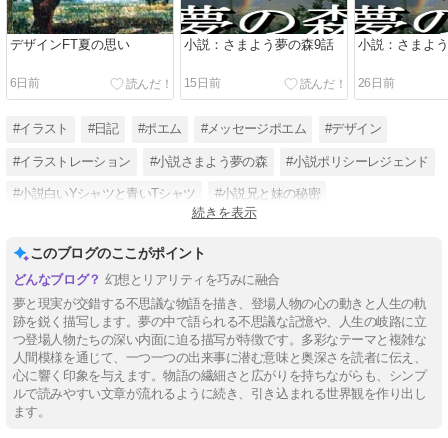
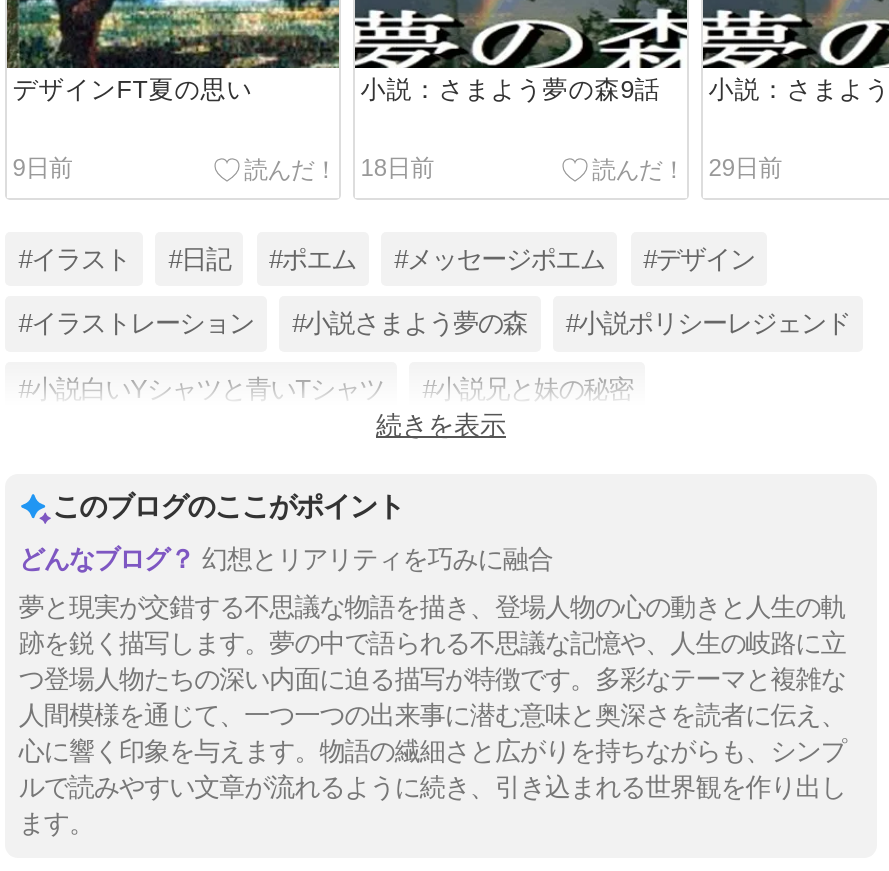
- 6日前
+ 9日前

- 15日前
+ 18日前

- 26日前
+ 29日前
